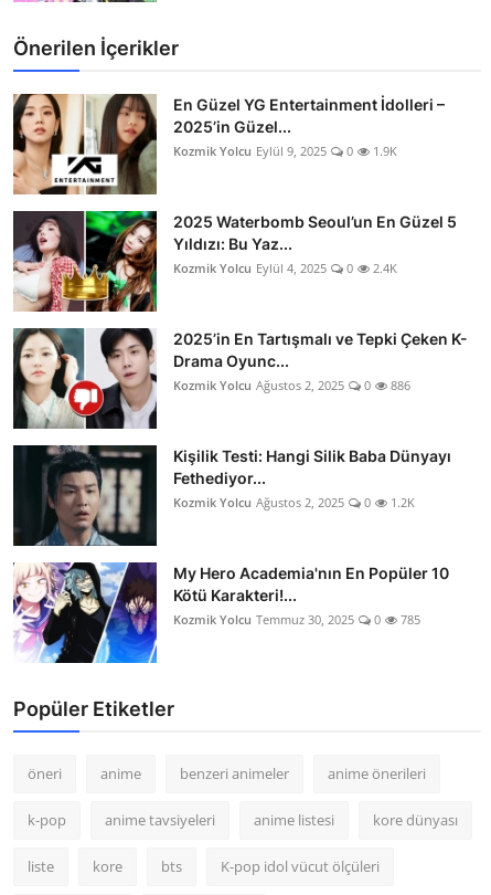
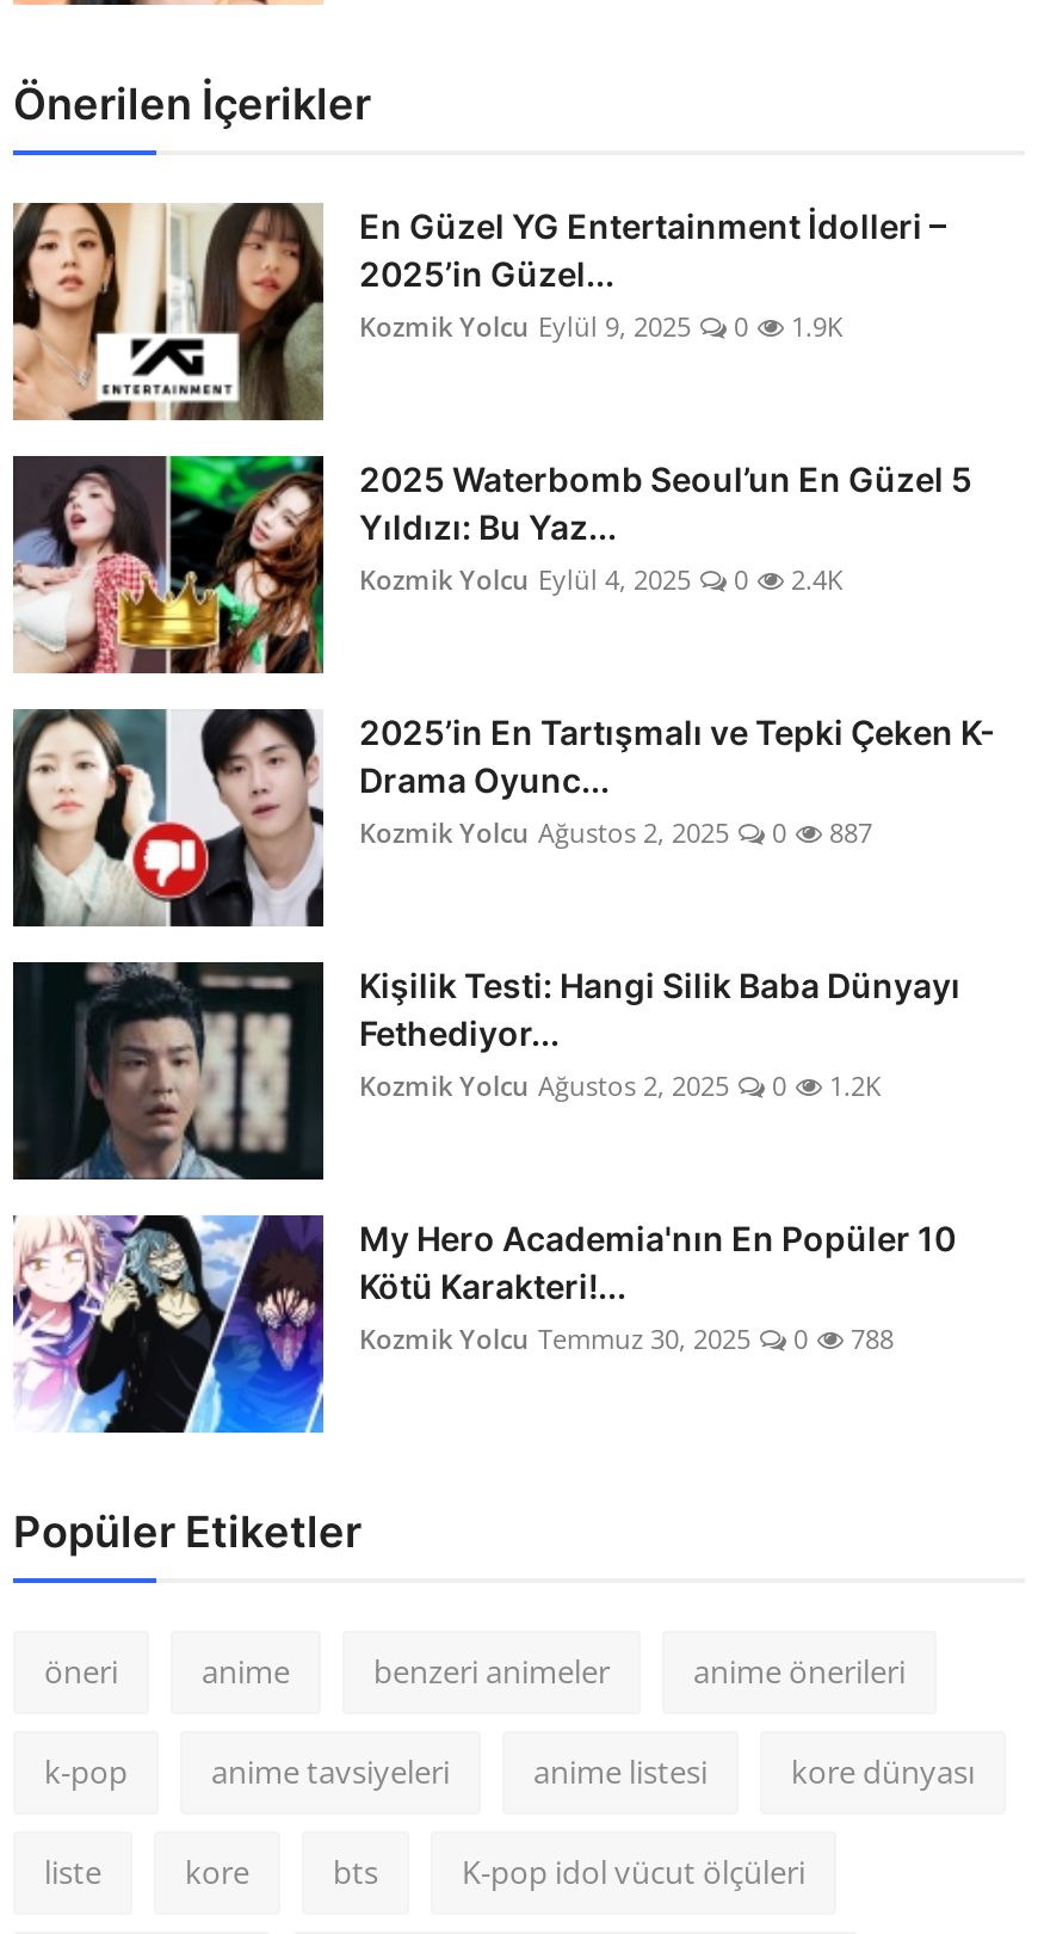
- Kozmik Yolcu Ağustos 2, 2025 0 886
+ Kozmik Yolcu Ağustos 2, 2025 0 887

- Kozmik Yolcu Temmuz 30, 2025 0 785
+ Kozmik Yolcu Temmuz 30, 2025 0 788
